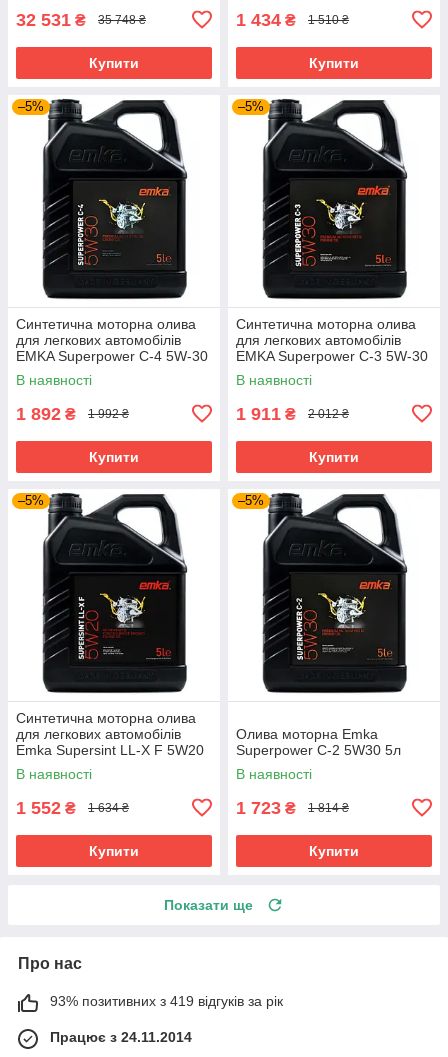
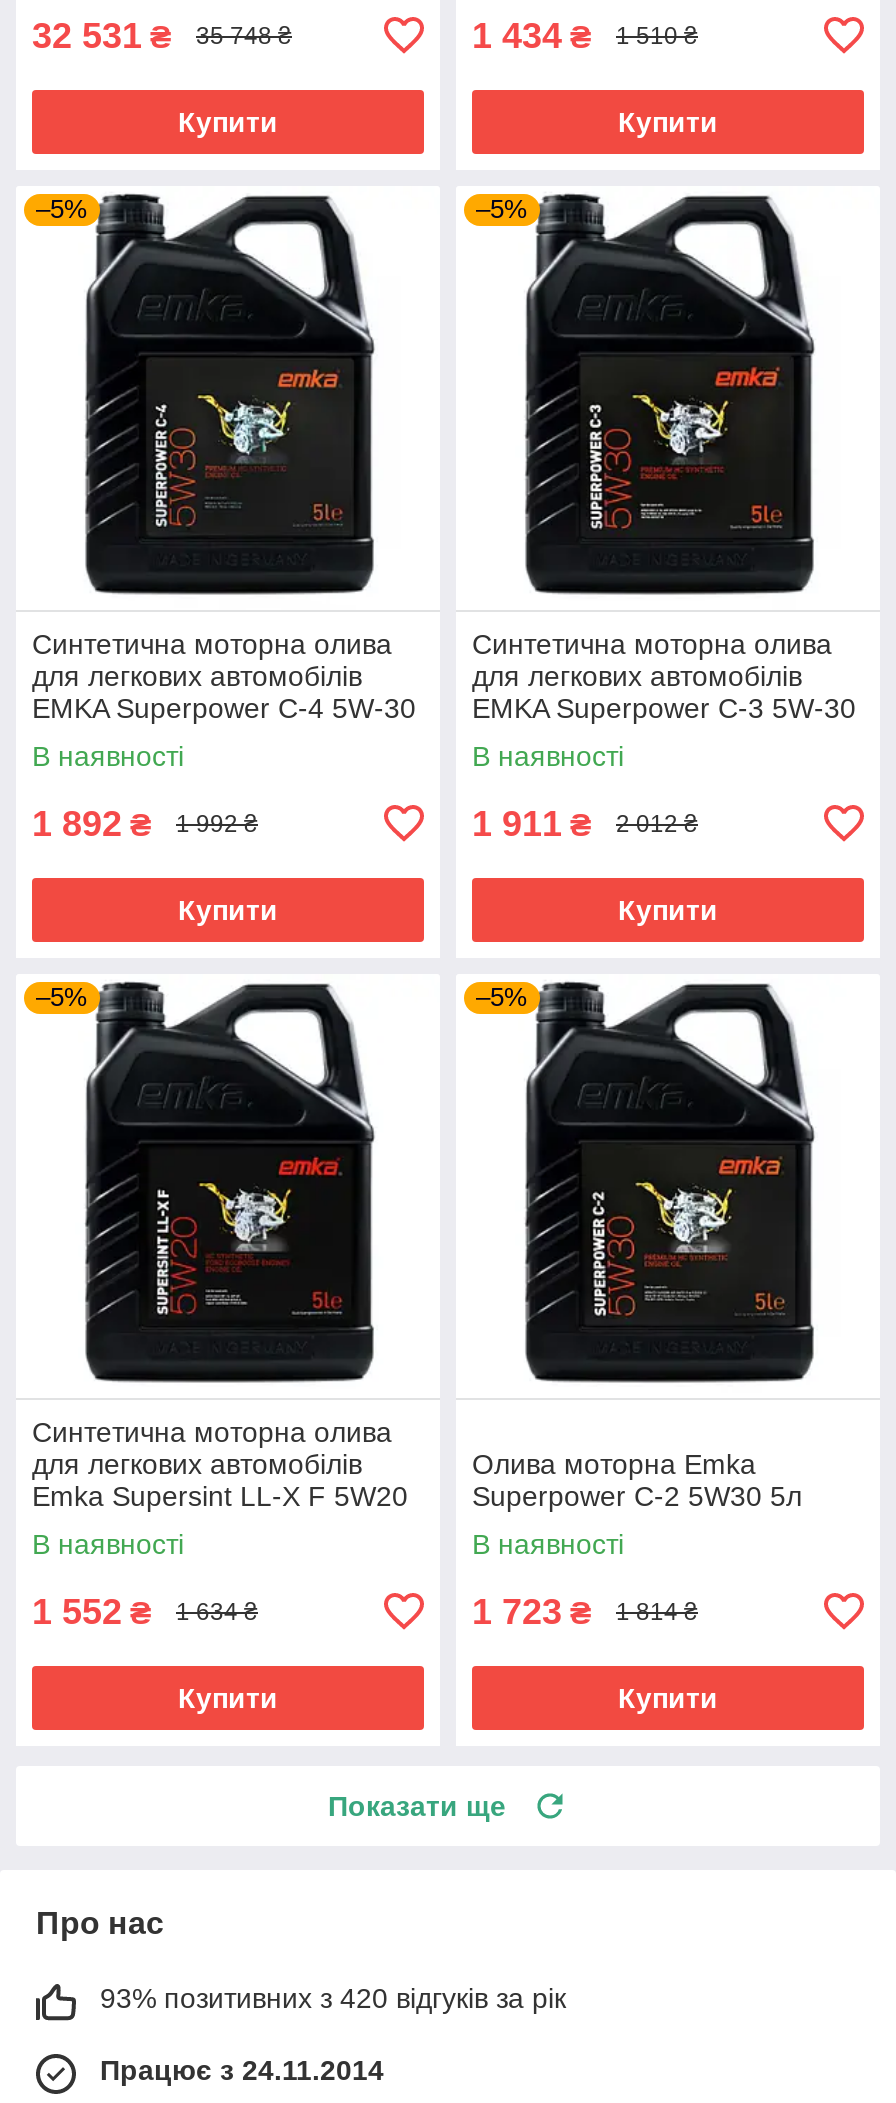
- 93% позитивних з 419 відгуків за рік
+ 93% позитивних з 420 відгуків за рік
